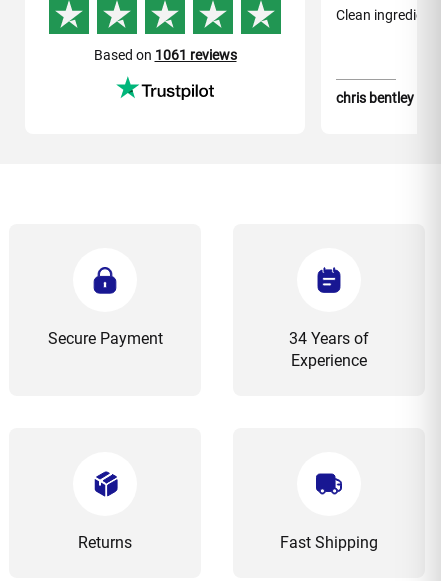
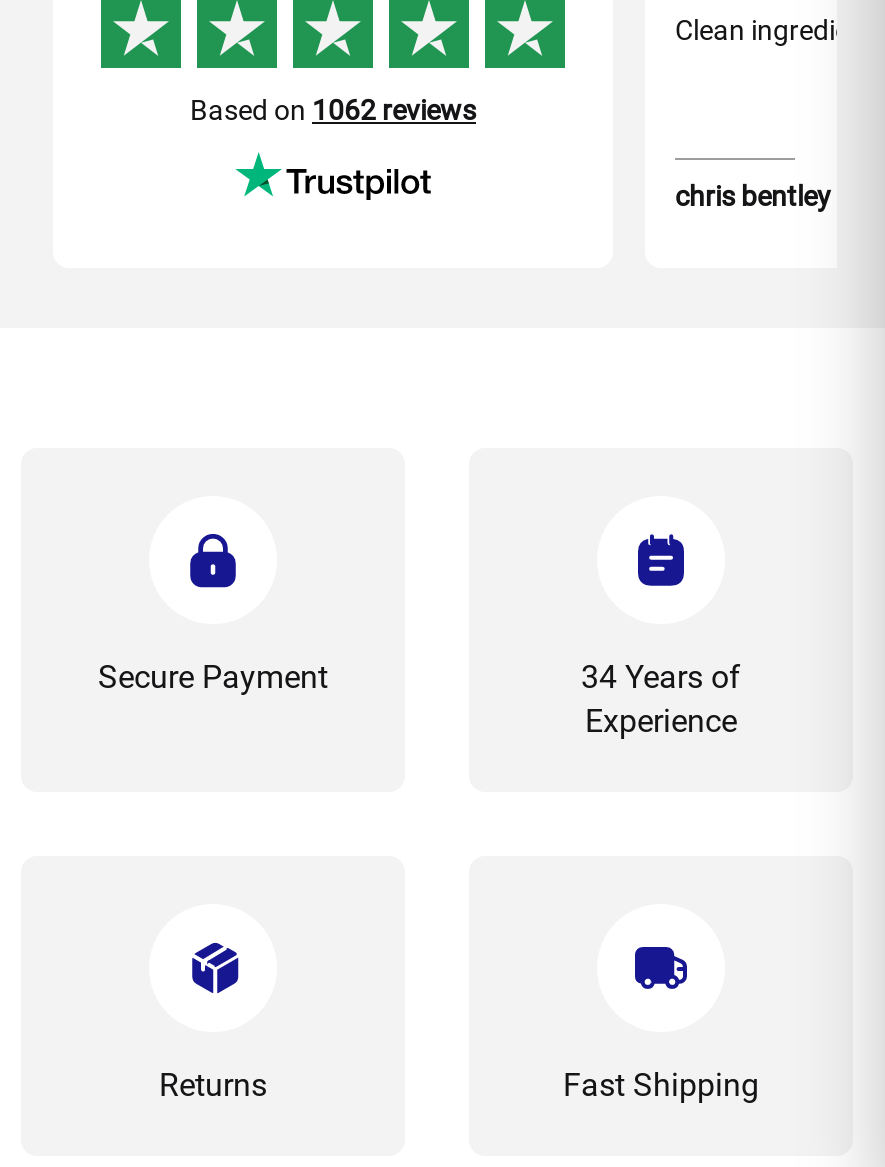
- Based on 1061 reviews
+ Based on 1062 reviews
